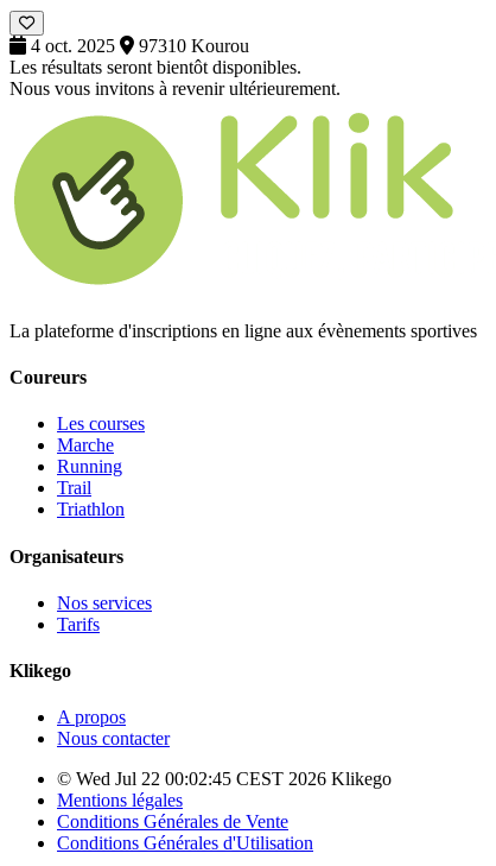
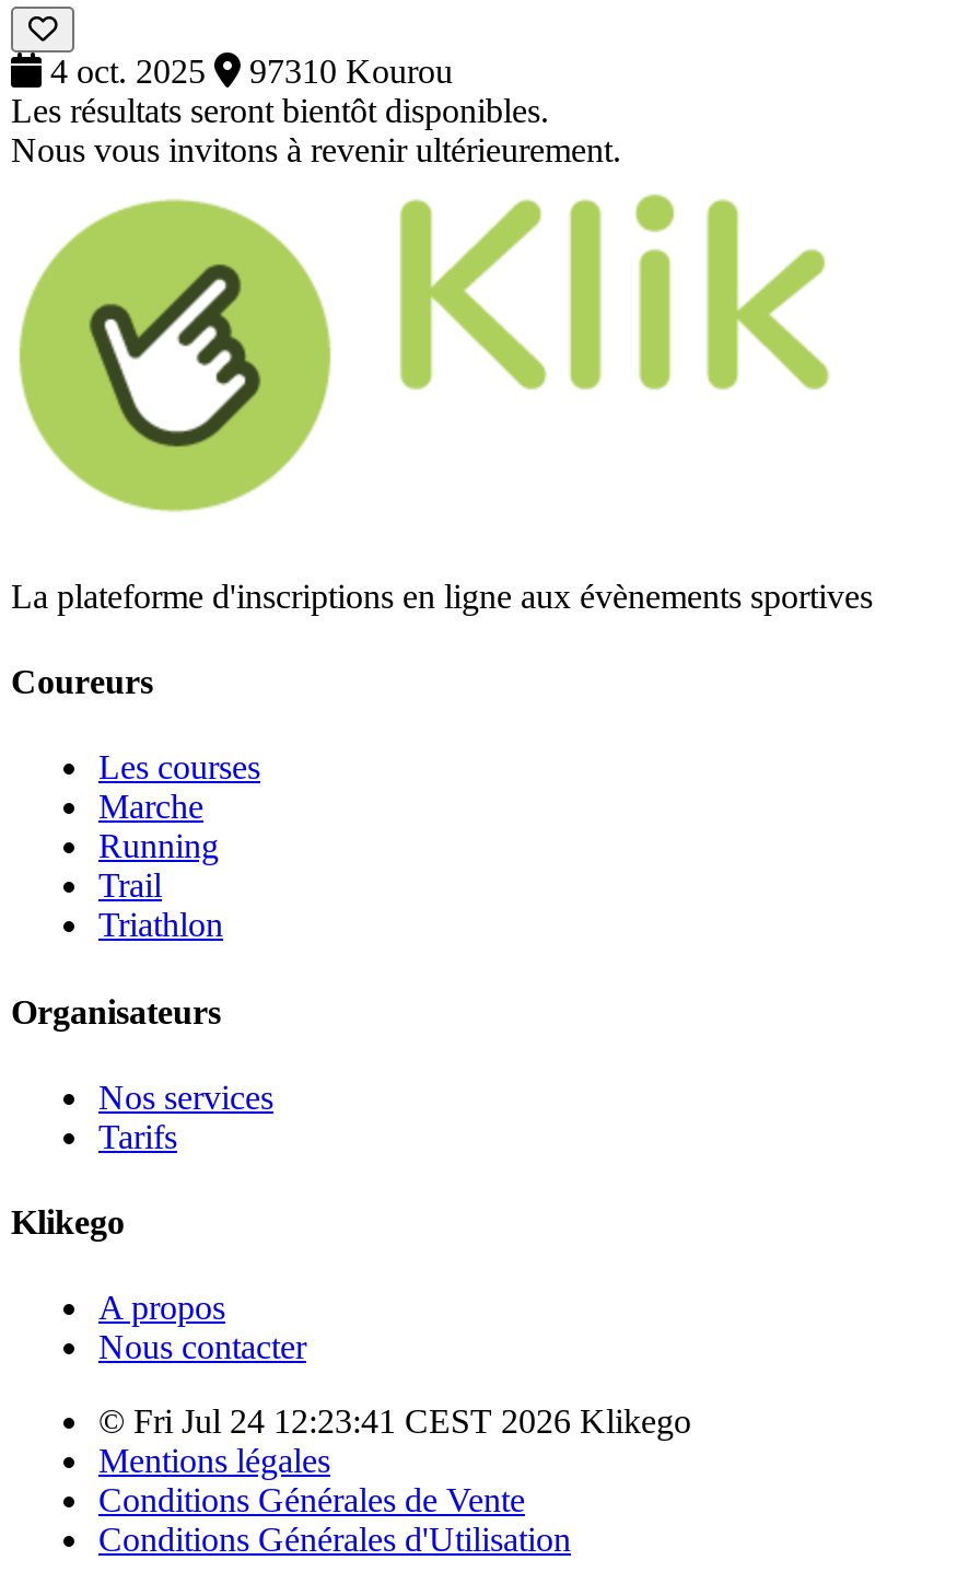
- © Wed Jul 22 00:02:45 CEST 2026 Klikego
+ © Fri Jul 24 12:23:41 CEST 2026 Klikego
